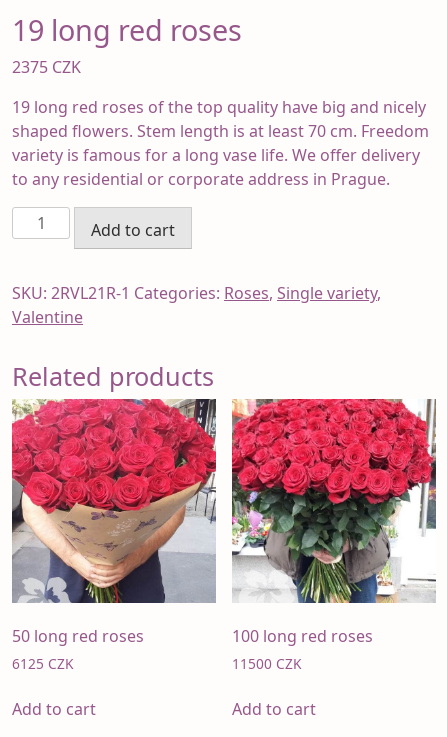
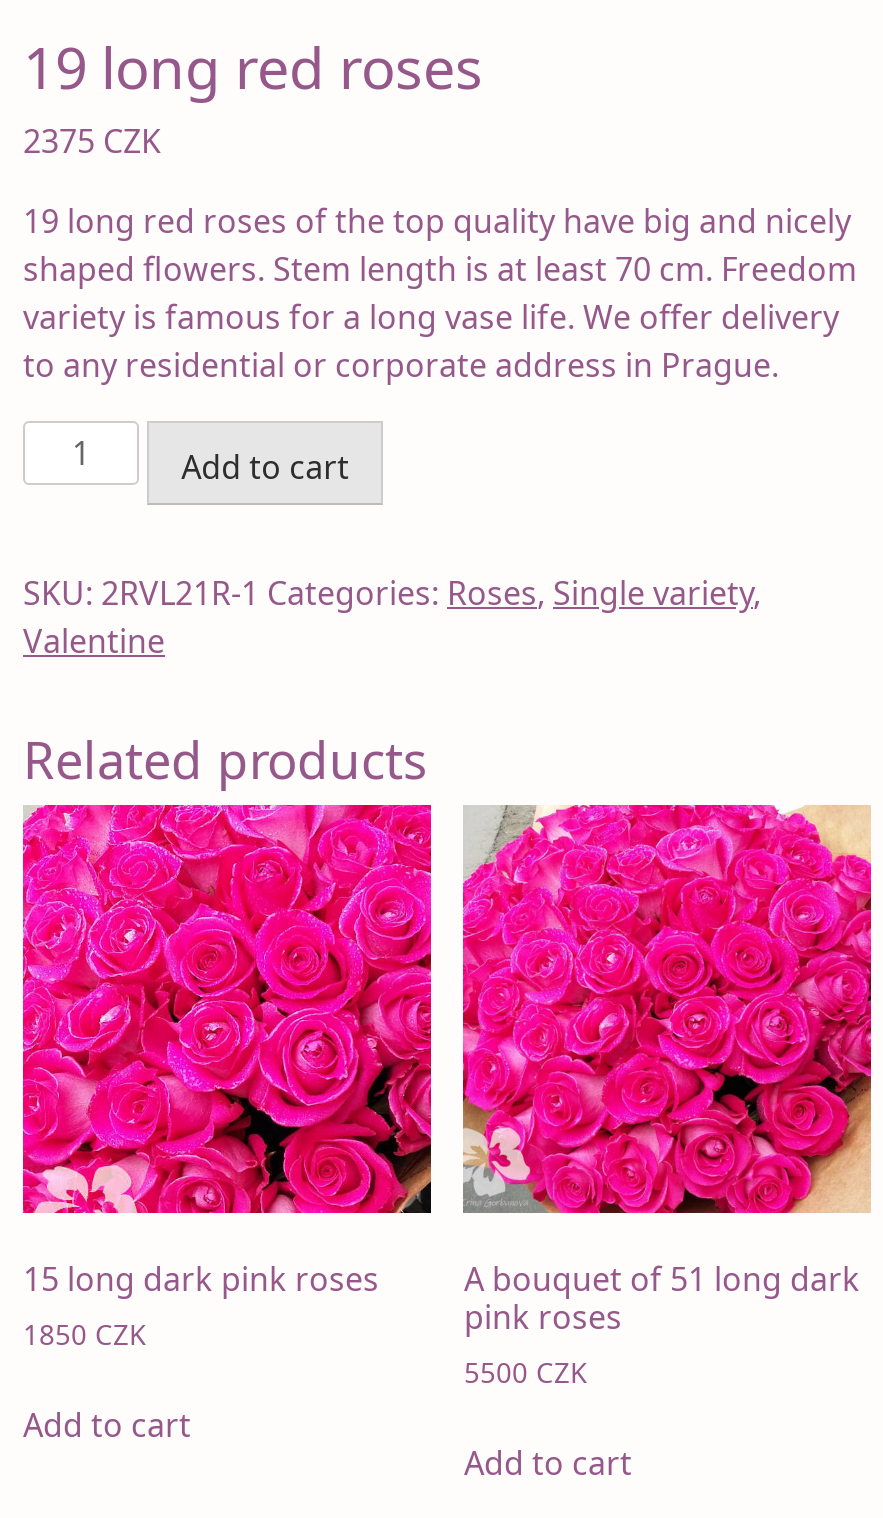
- [image]
- 50 long red roses
- 6125 CZK
+ [image]
+ 15 long dark pink roses
+ 1850 CZK

- [image]
- 100 long red roses
- 11500 CZK
+ [image]
+ A bouquet of 51 long dark
+ pink roses
+ 5500 CZK
